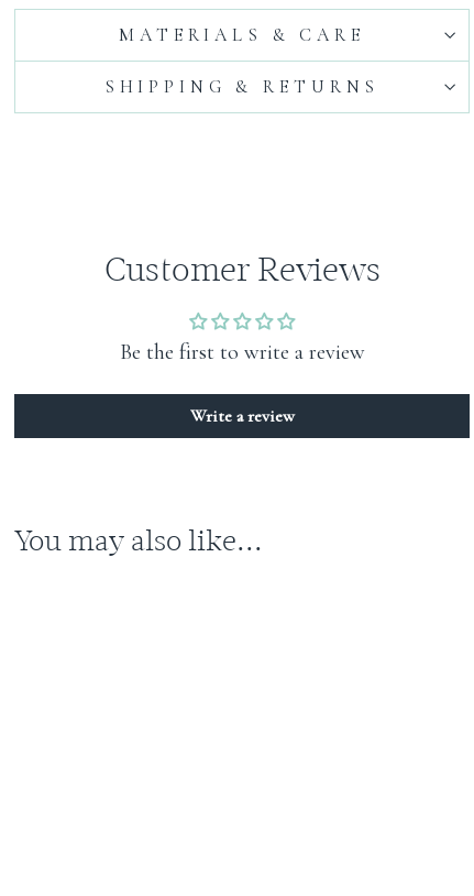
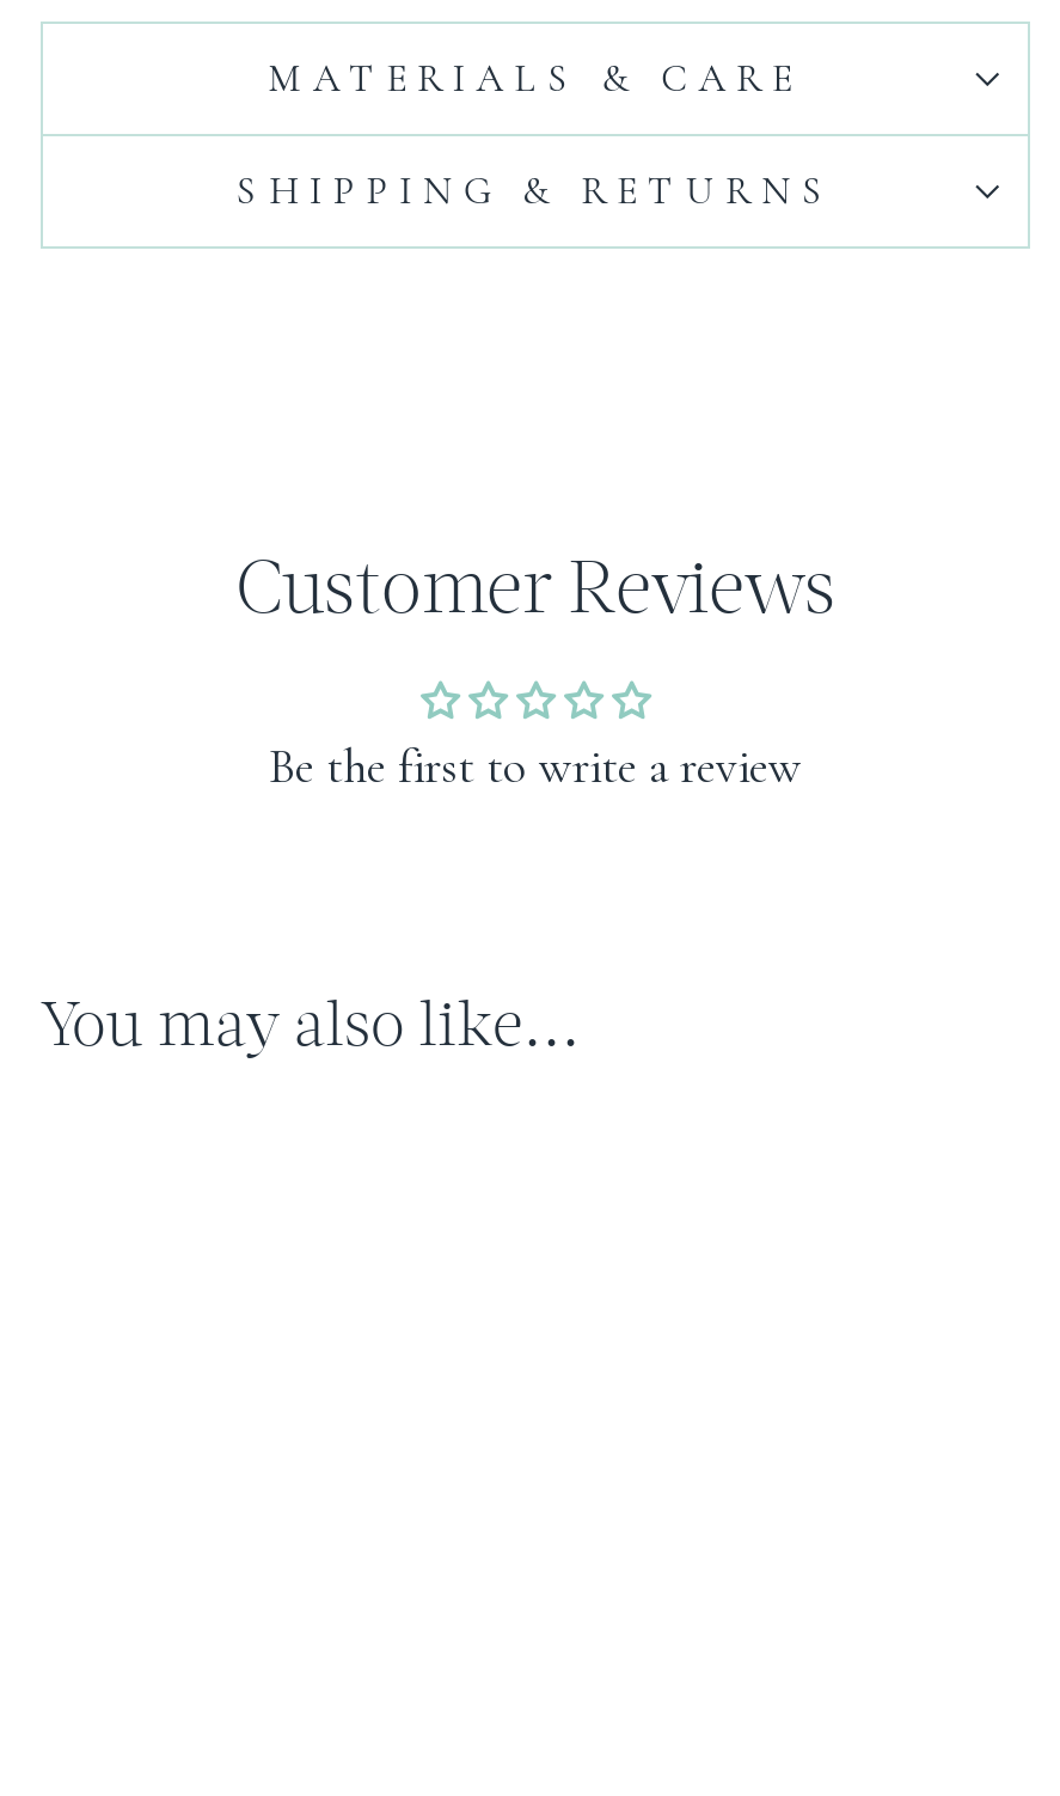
- Write a review
